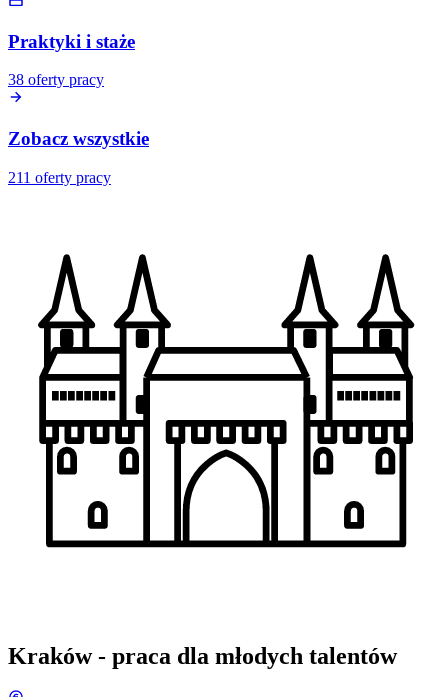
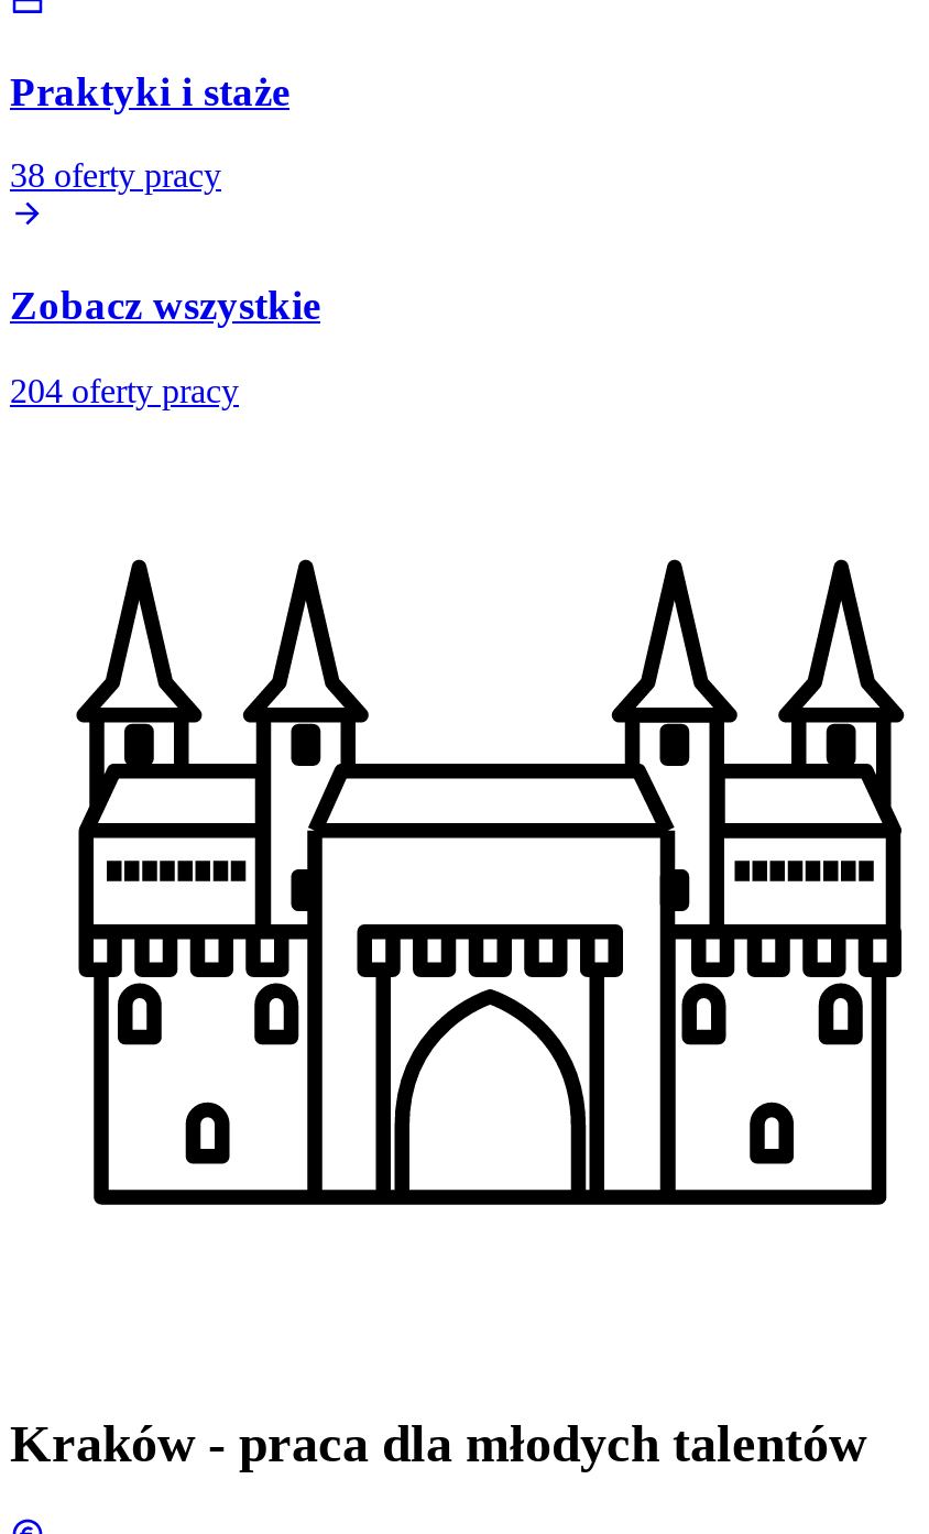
- 211 oferty pracy
+ 204 oferty pracy
